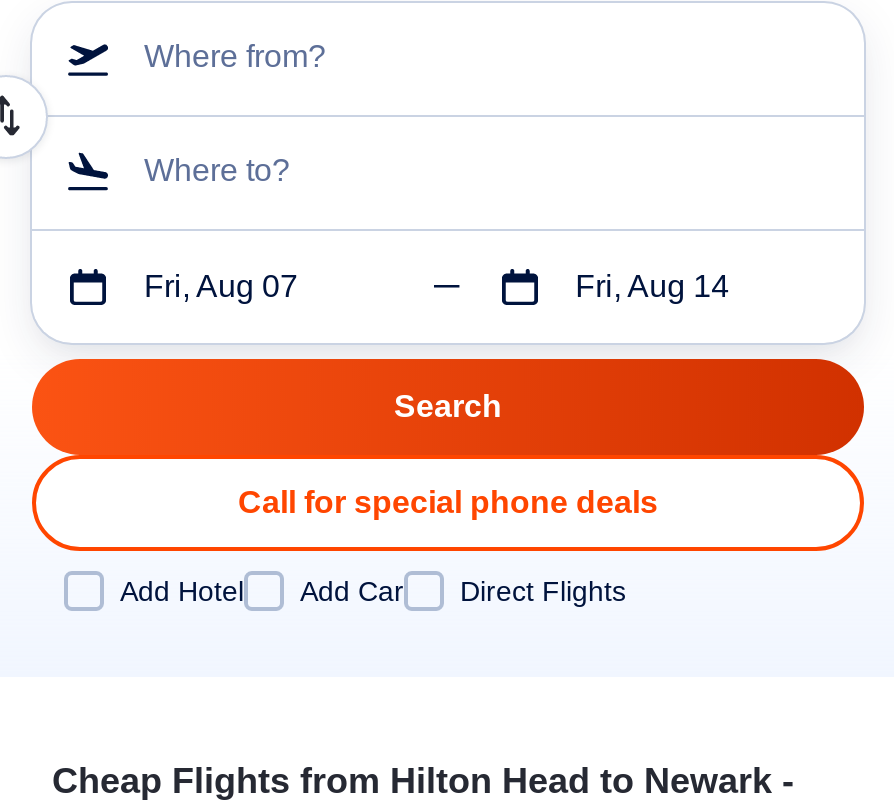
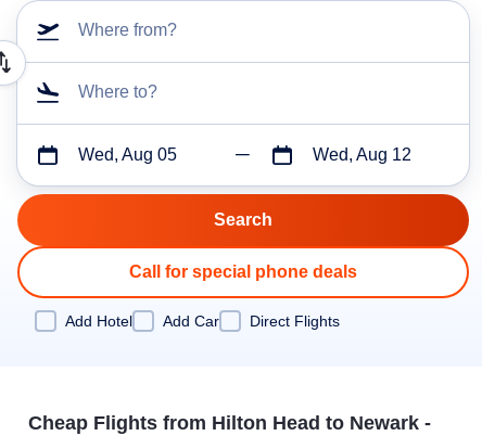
- Fri, Aug 07
+ Wed, Aug 05

- Fri, Aug 14
+ Wed, Aug 12
